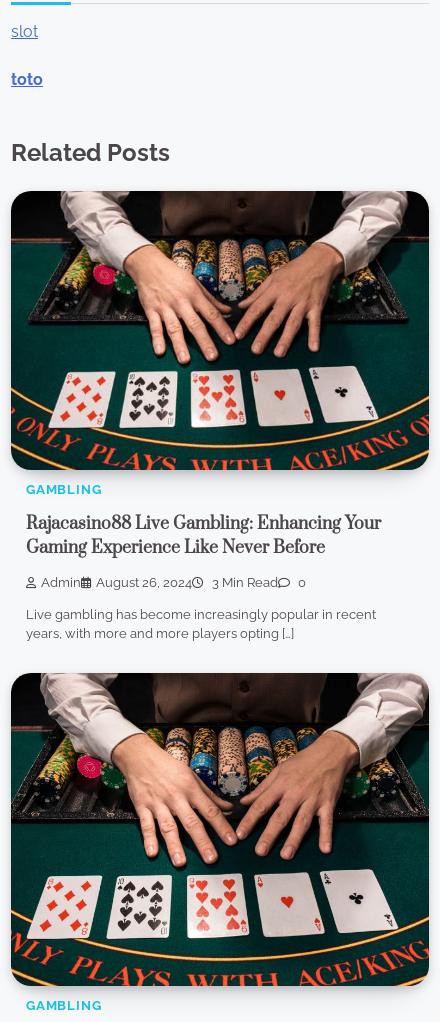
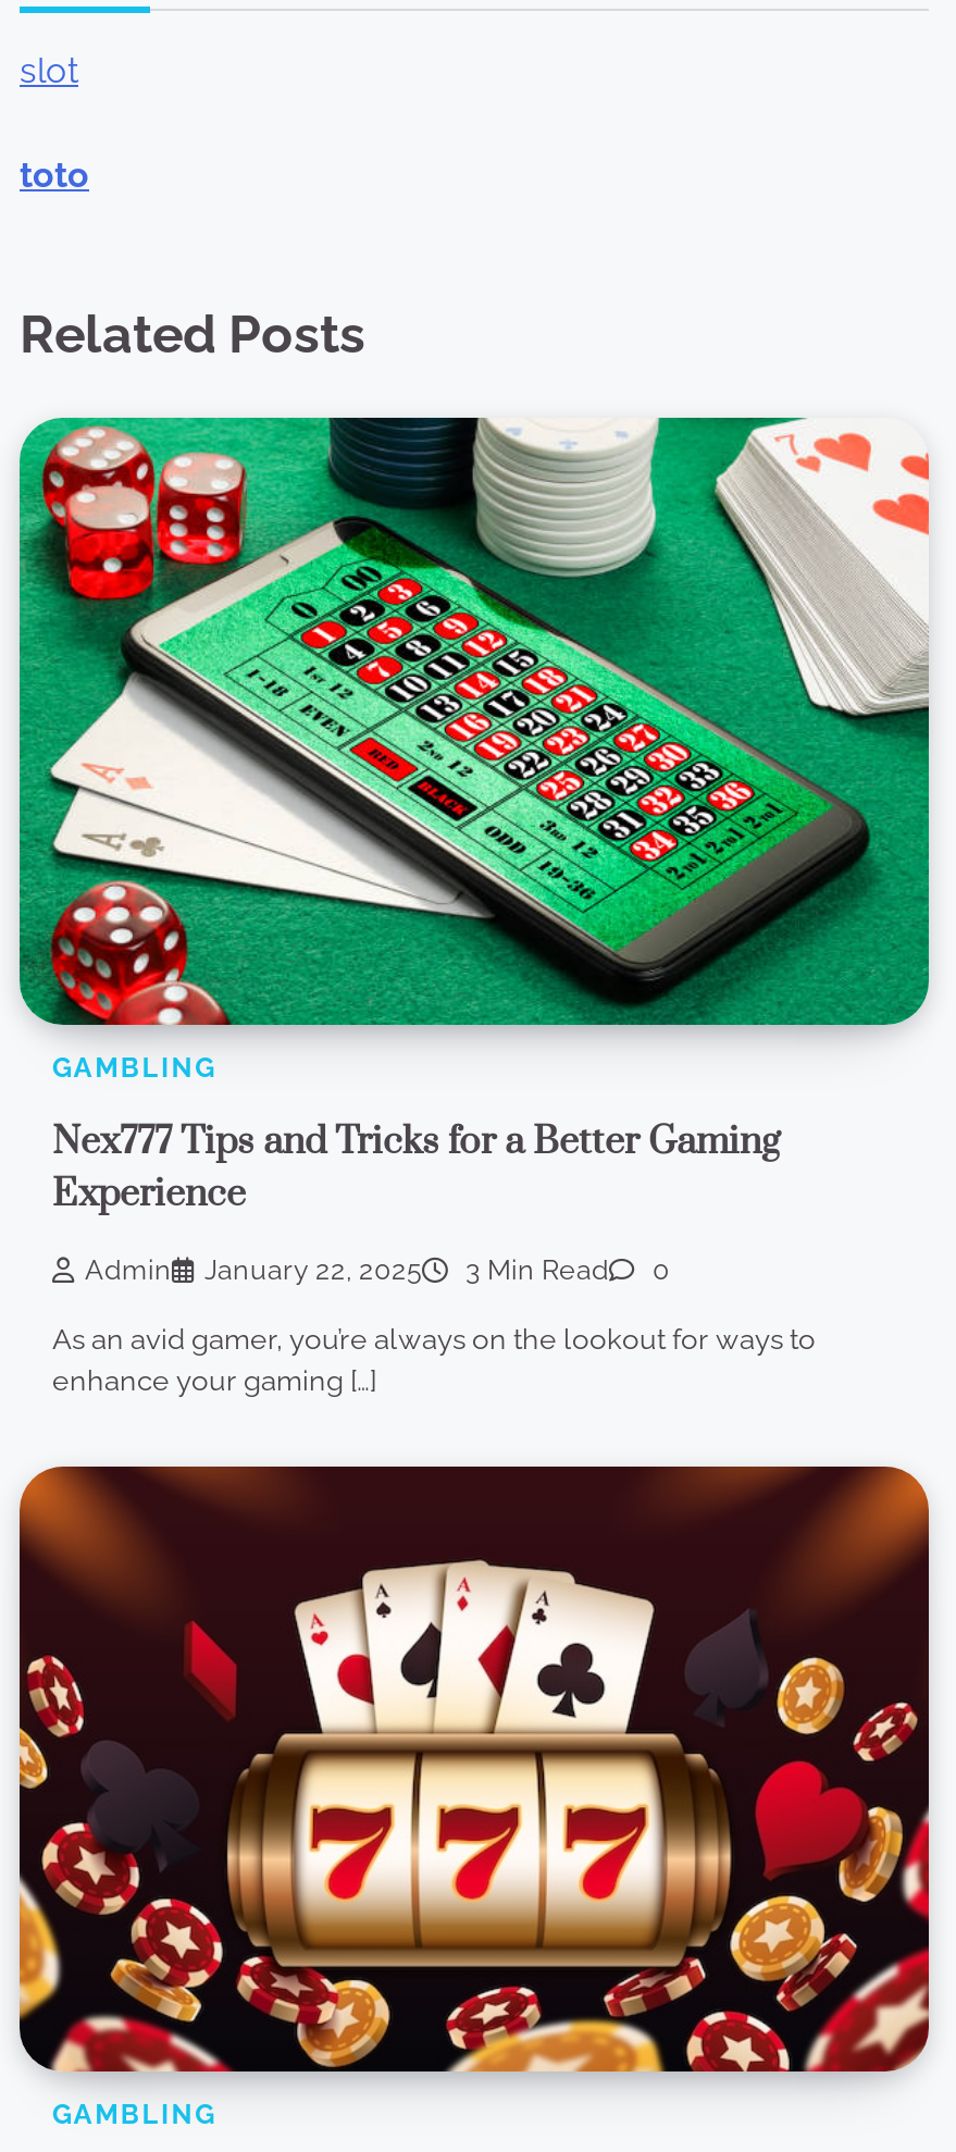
- [image]
+ [image]

- Rajacasino88 Live Gambling: Enhancing Your
- Gaming Experience Like Never Before
+ Nex777 Tips and Tricks for a Better Gaming
+ Experience

- August 26, 2024
+ January 22, 2025

- Live gambling has become increasingly popular in recent
- years, with more and more players opting […]
+ As an avid gamer, you’re always on the lookout for ways to
+ enhance your gaming […]

- [image]
+ [image]
